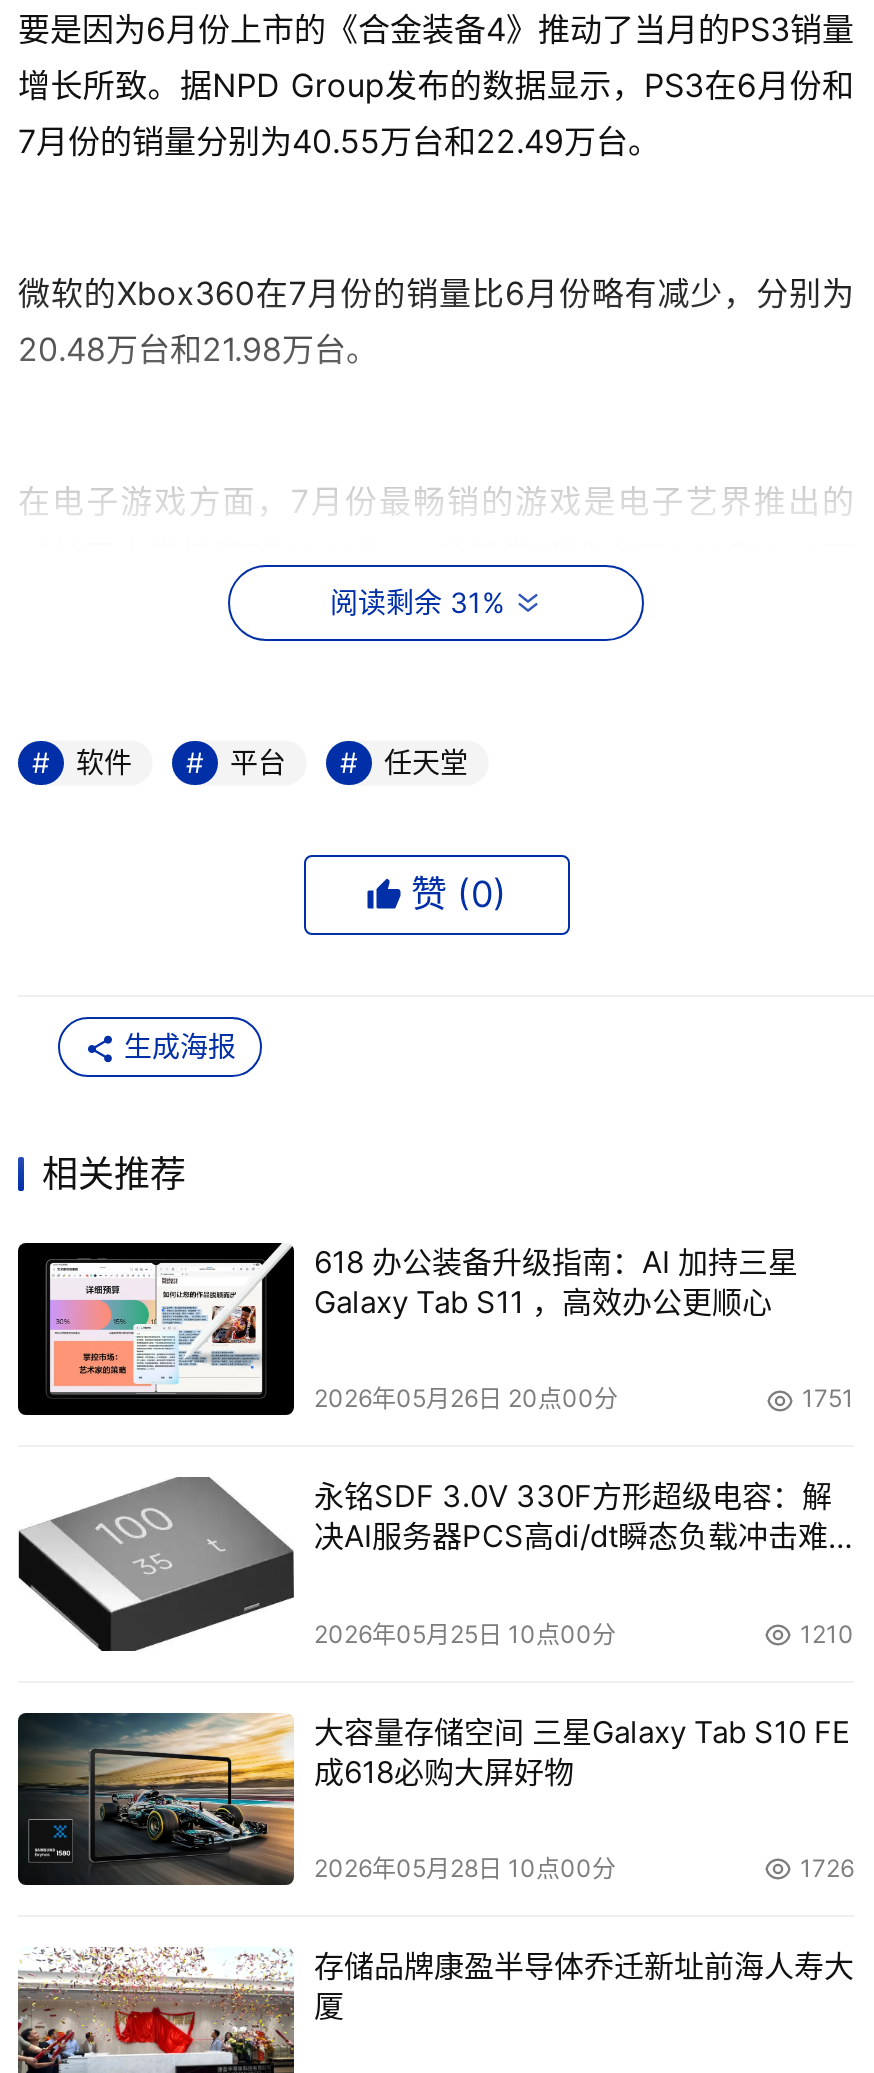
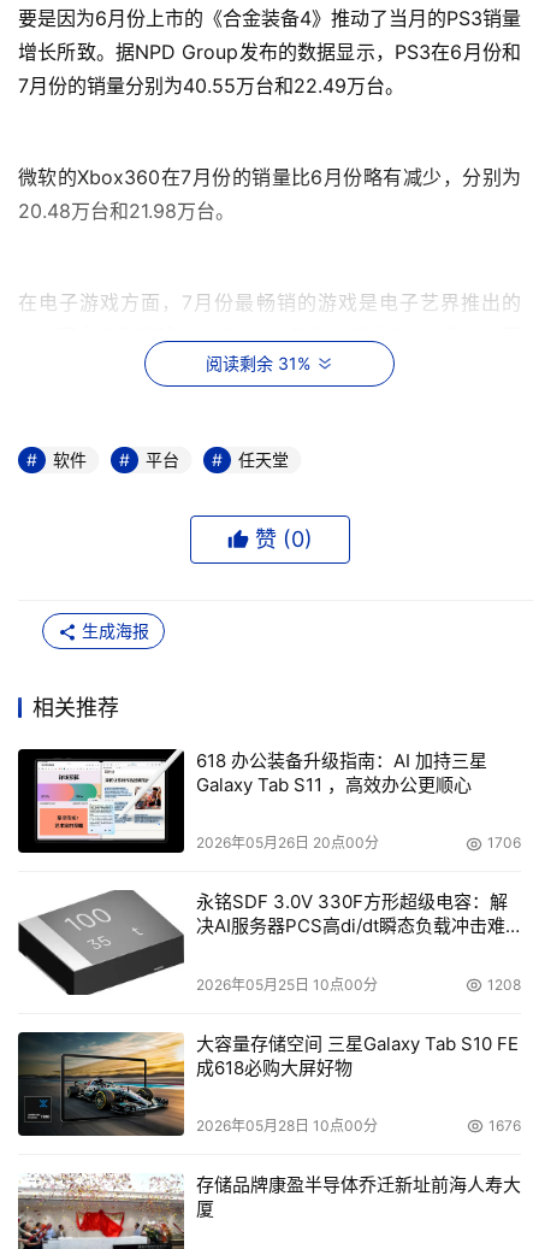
- 1751
+ 1706

- 1210
+ 1208

- 1726
+ 1676
